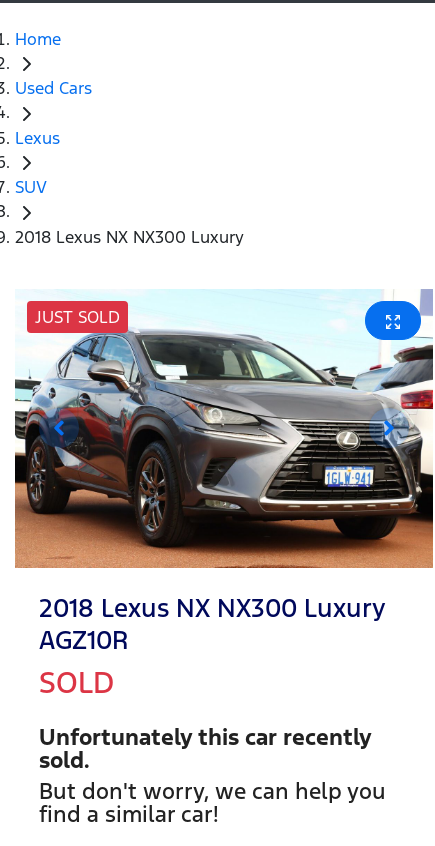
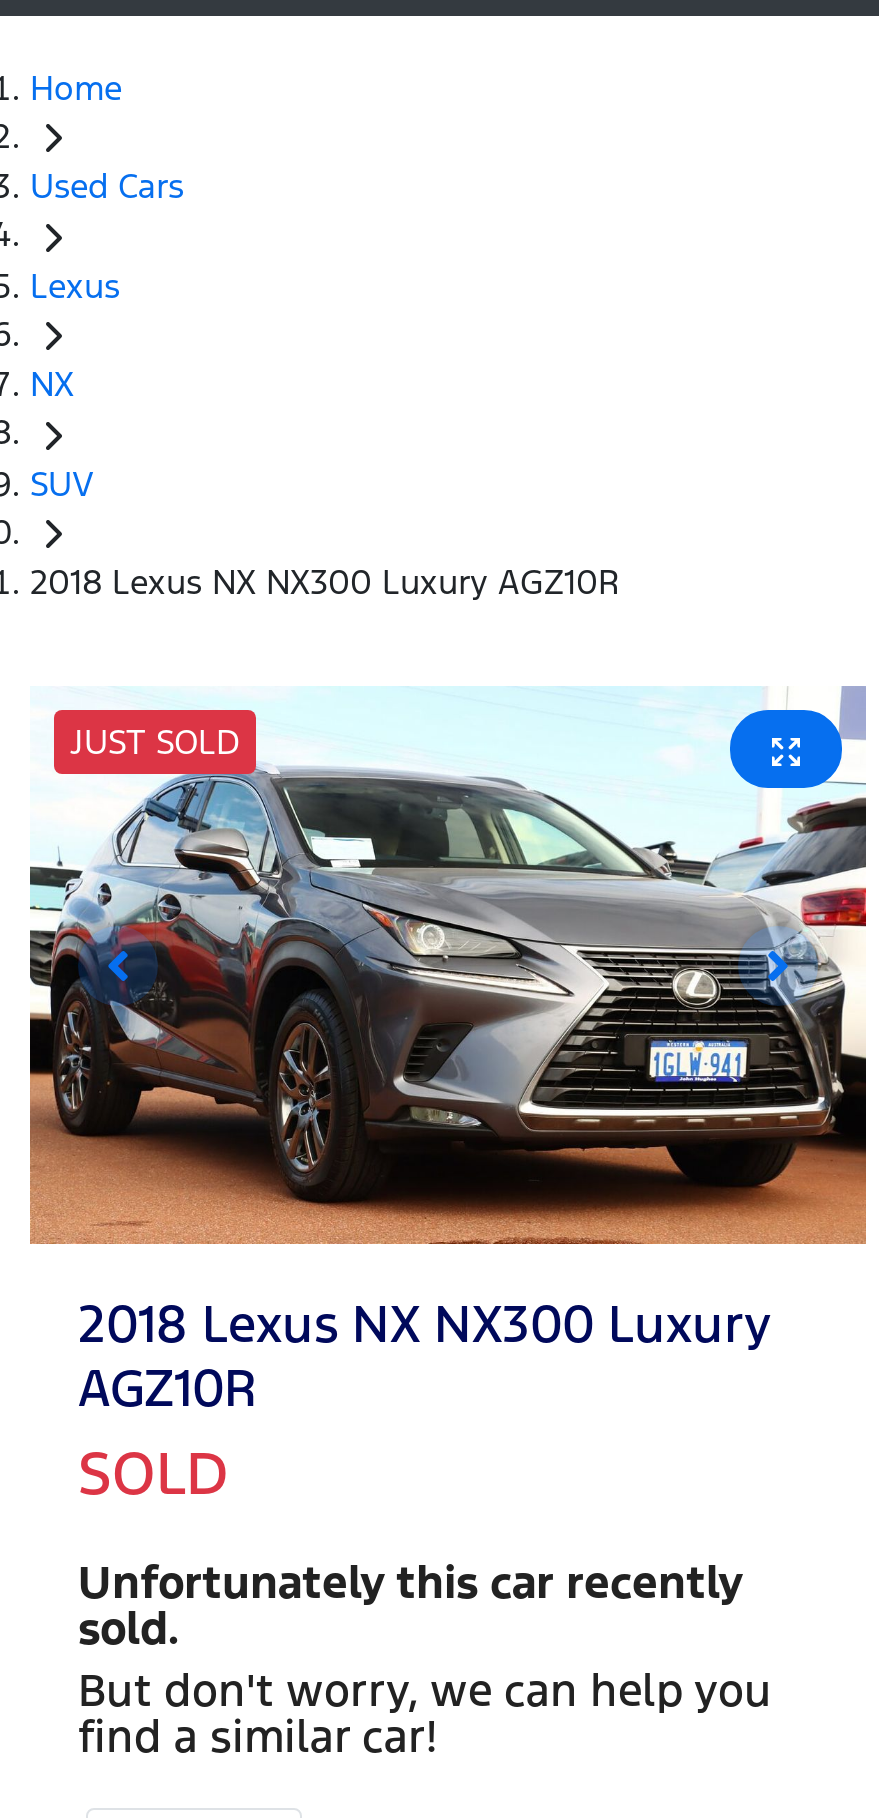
+ NX

- 2018 Lexus NX NX300 Luxury
+ 2018 Lexus NX NX300 Luxury AGZ10R
